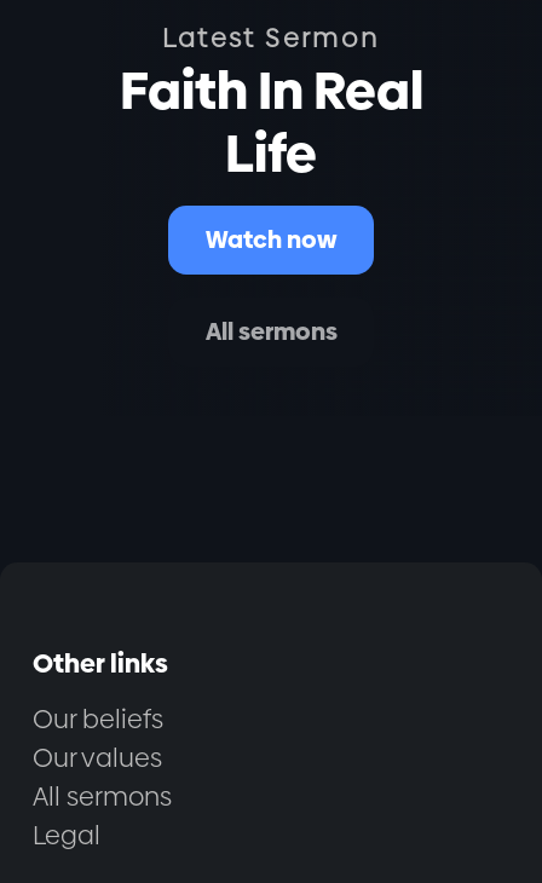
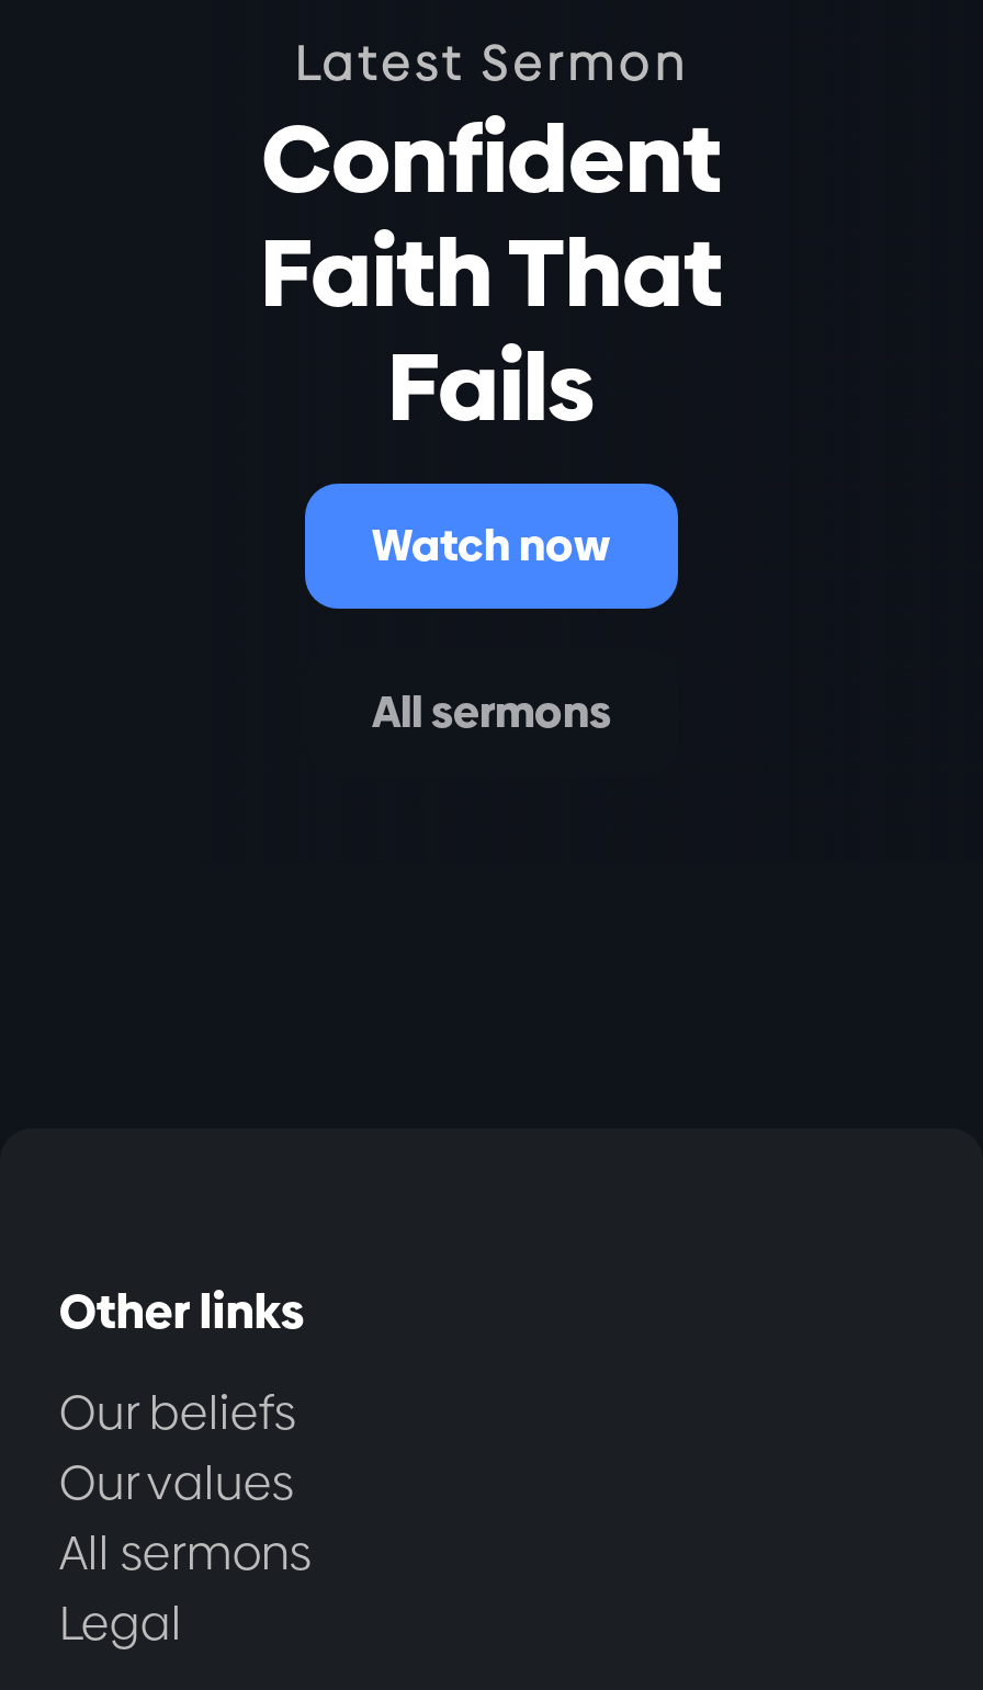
- Faith In Real
- Life
+ Confident
+ Faith That
+ Fails
